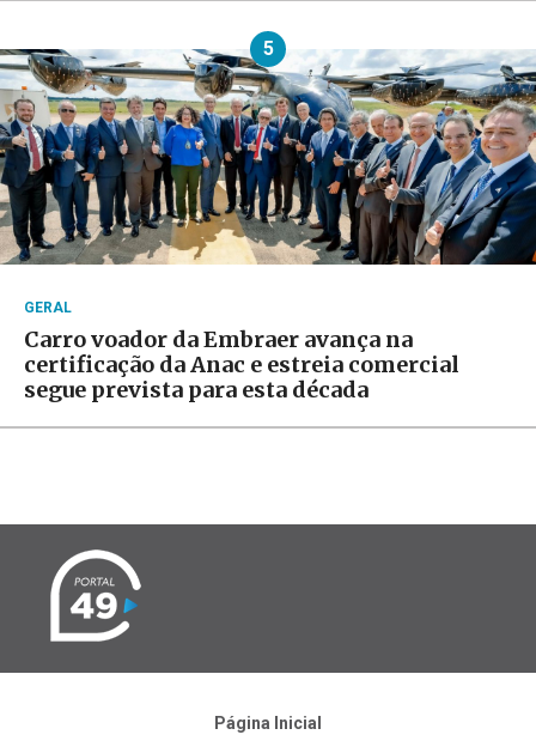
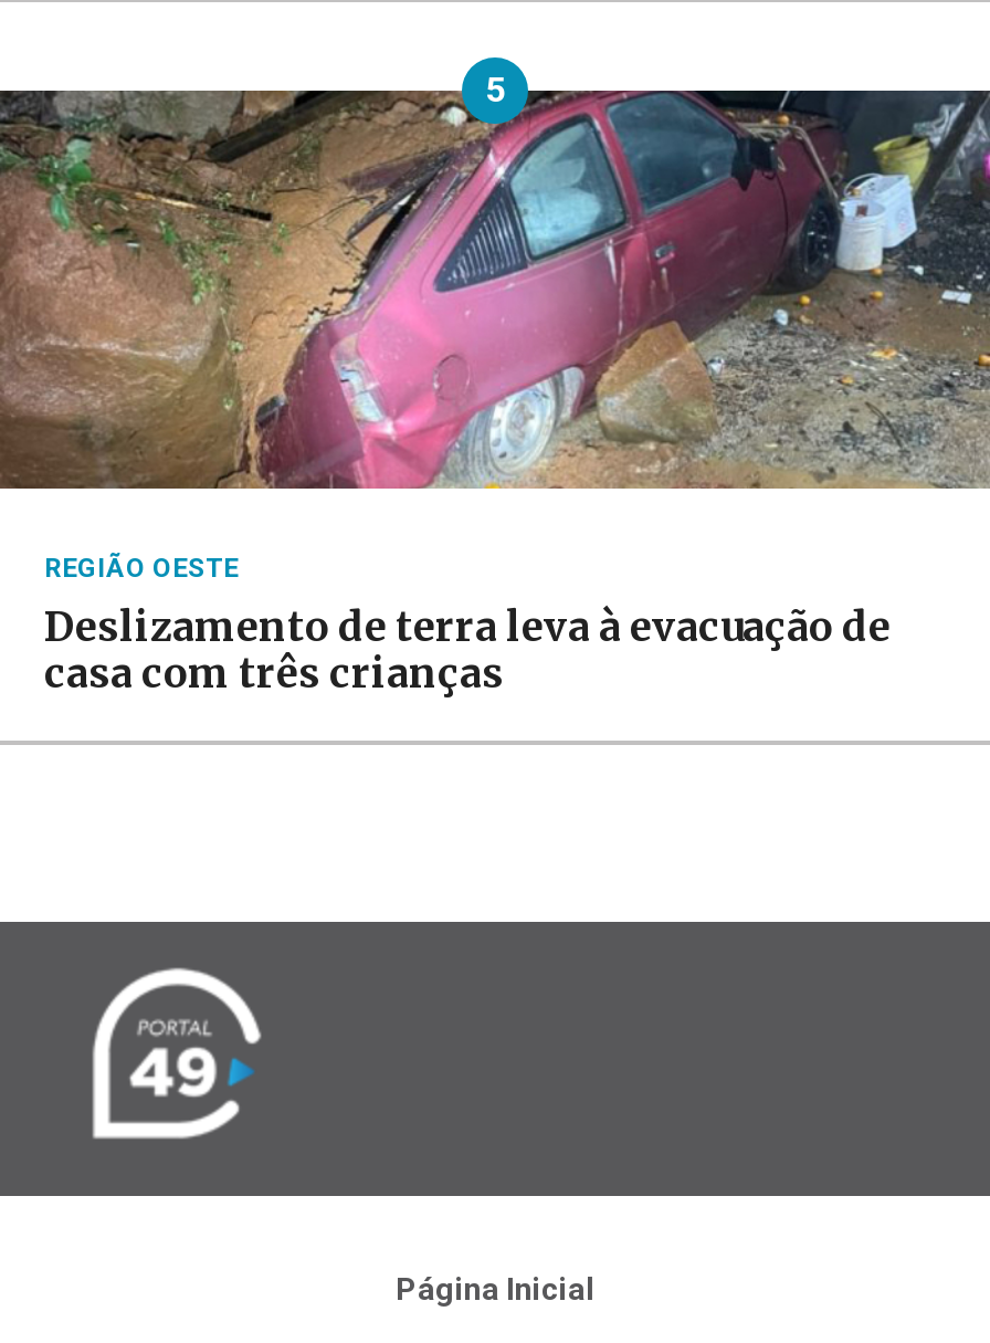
- [image]
- GERAL
- Carro voador da Embraer avança na
- certificação da Anac e estreia comercial
- segue prevista para esta década
+ [image]
+ REGIÃO OESTE
+ Deslizamento de terra leva à evacuação de
+ casa com três crianças
